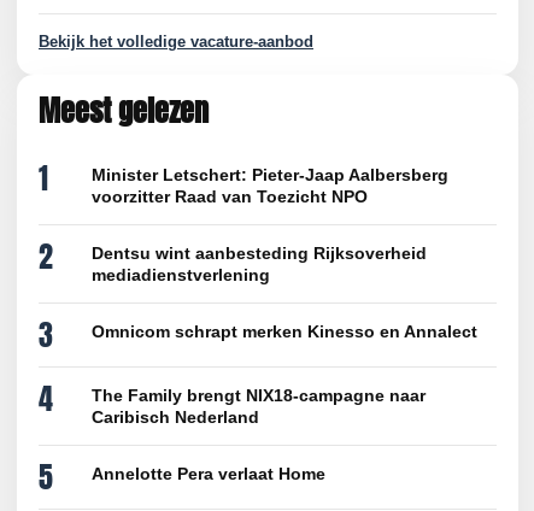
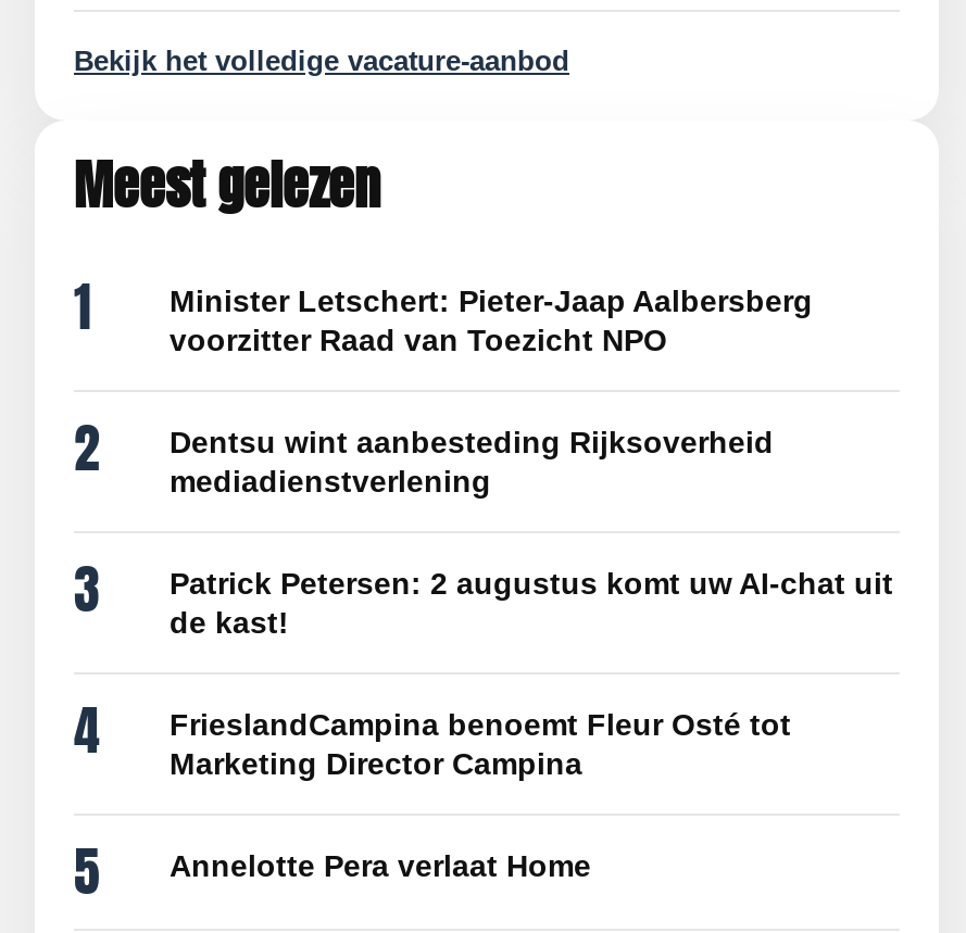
- Omnicom schrapt merken Kinesso en Annalect
+ Patrick Petersen: 2 augustus komt uw AI-chat uit
+ de kast!

- The Family brengt NIX18-campagne naar
- Caribisch Nederland
+ FrieslandCampina benoemt Fleur Osté tot
+ Marketing Director Campina
